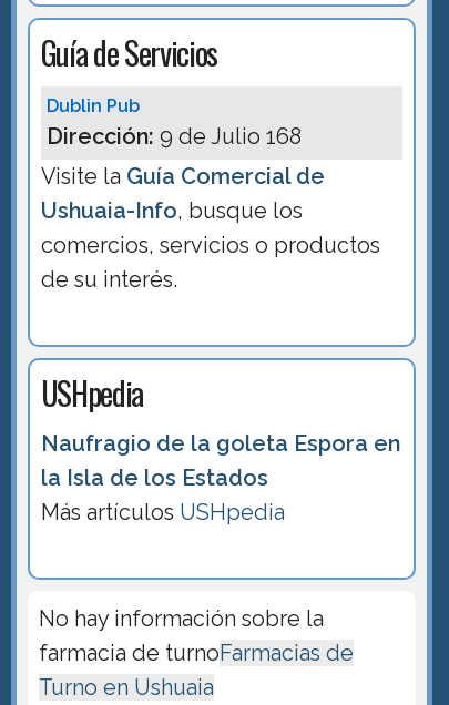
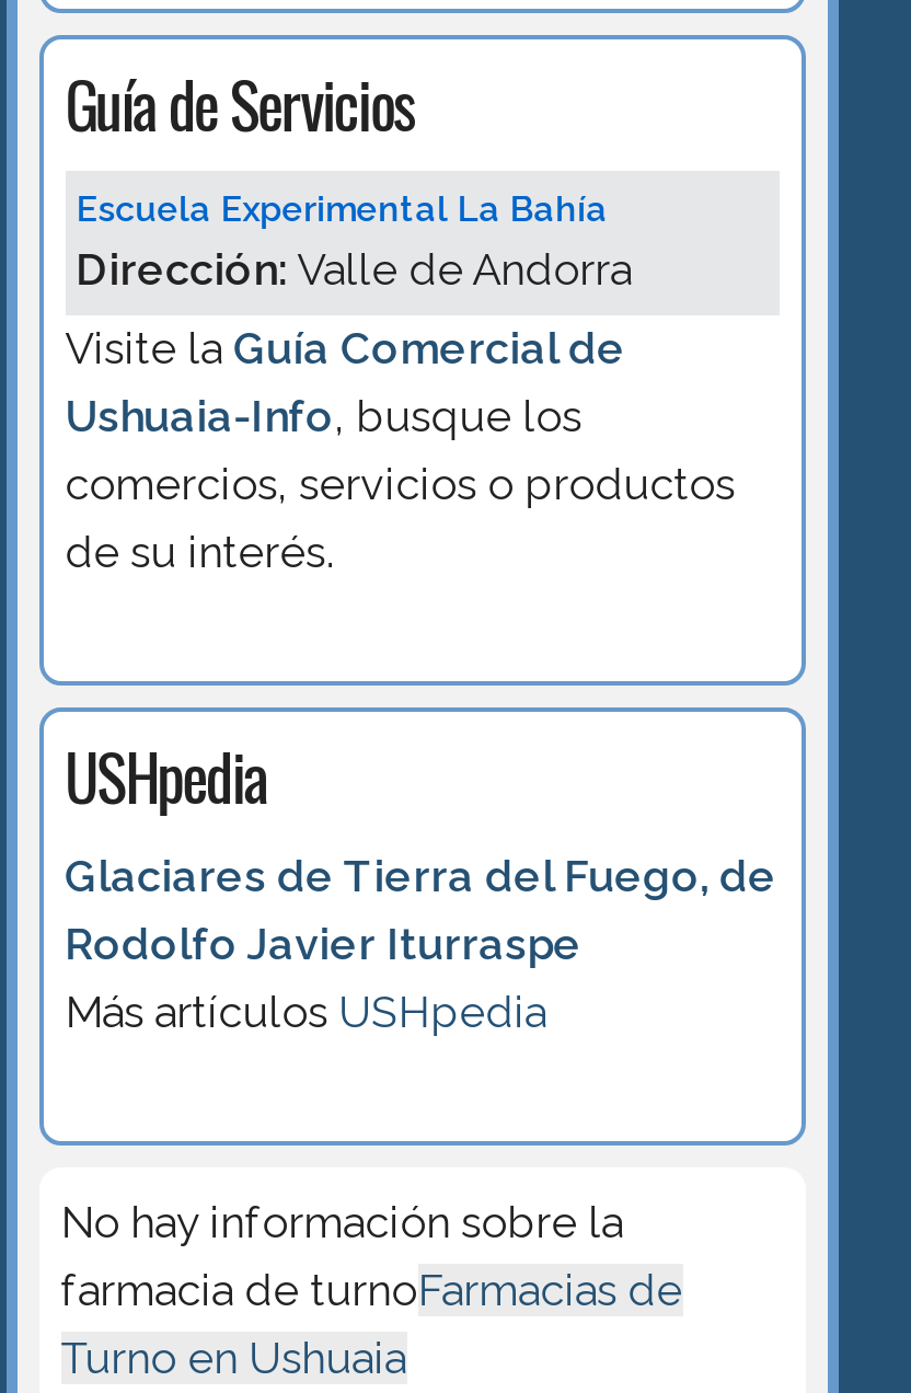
- Dublin Pub
- Dirección: 9 de Julio 168
+ Escuela Experimental La Bahía
+ Dirección: Valle de Andorra

- Naufragio de la goleta Espora en
- la Isla de los Estados
+ Glaciares de Tierra del Fuego, de
+ Rodolfo Javier Iturraspe
